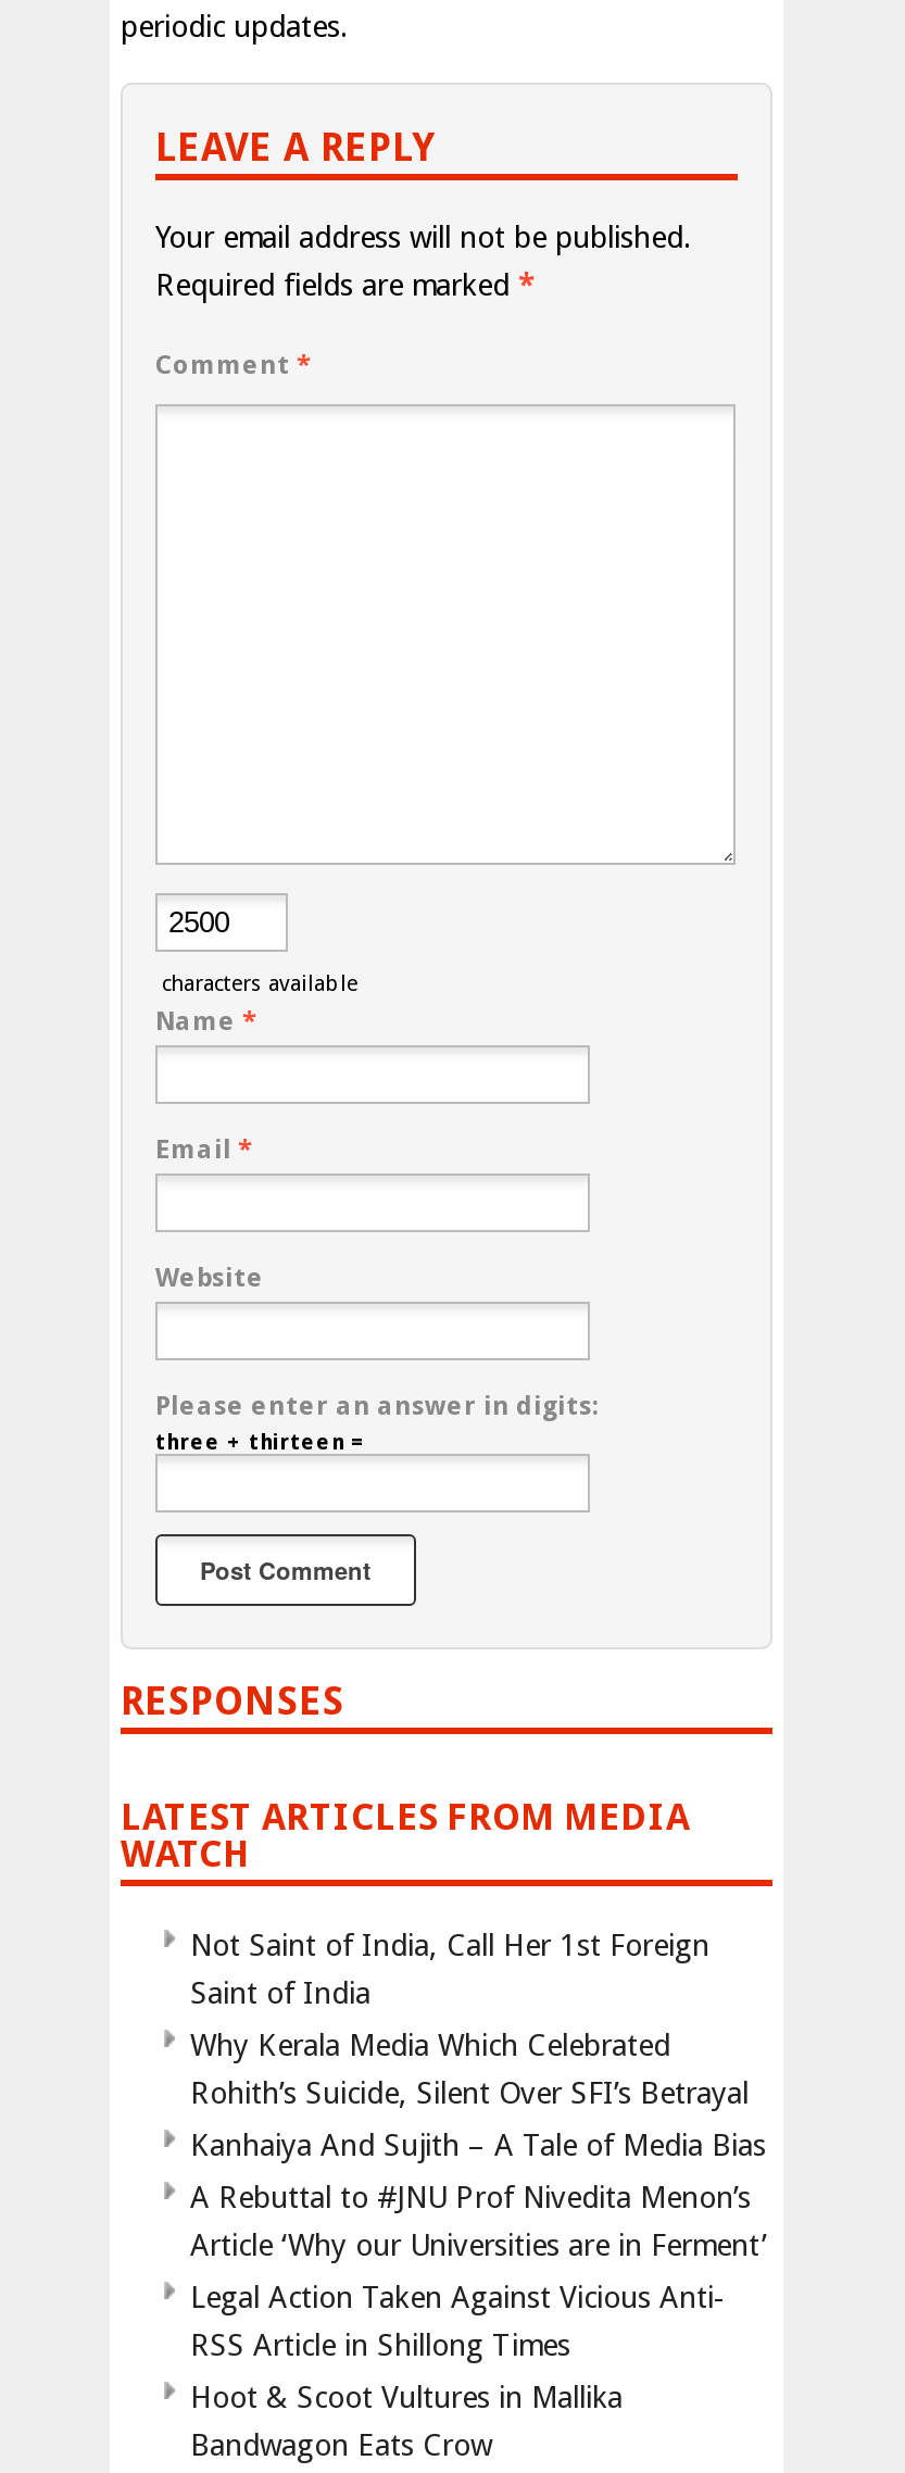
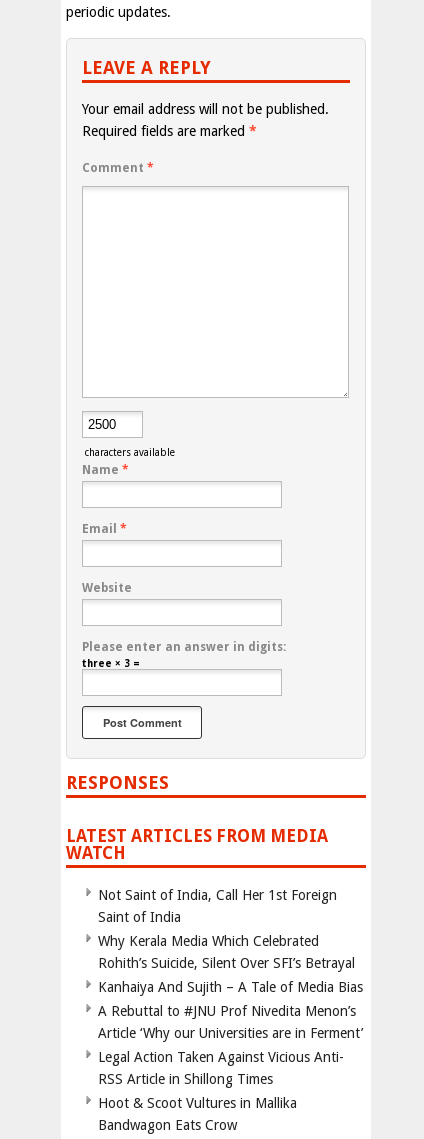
- three + thirteen =
+ three × 3 =
